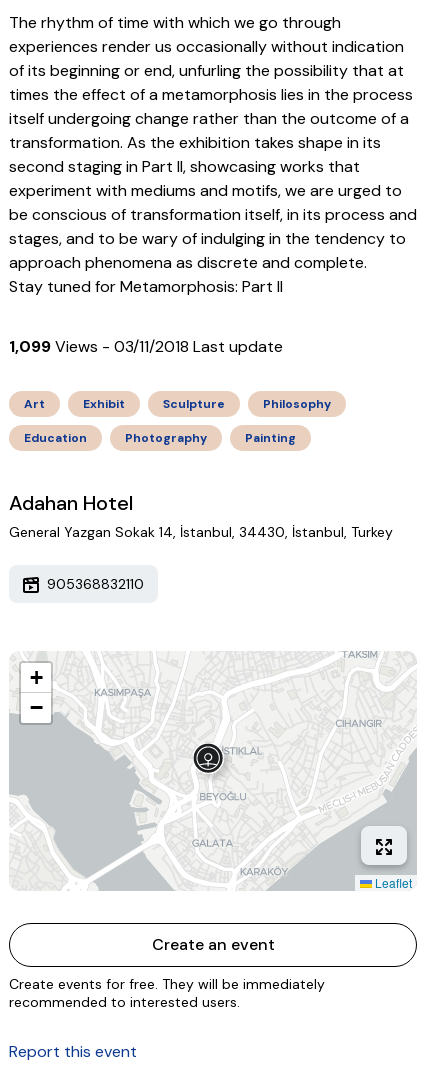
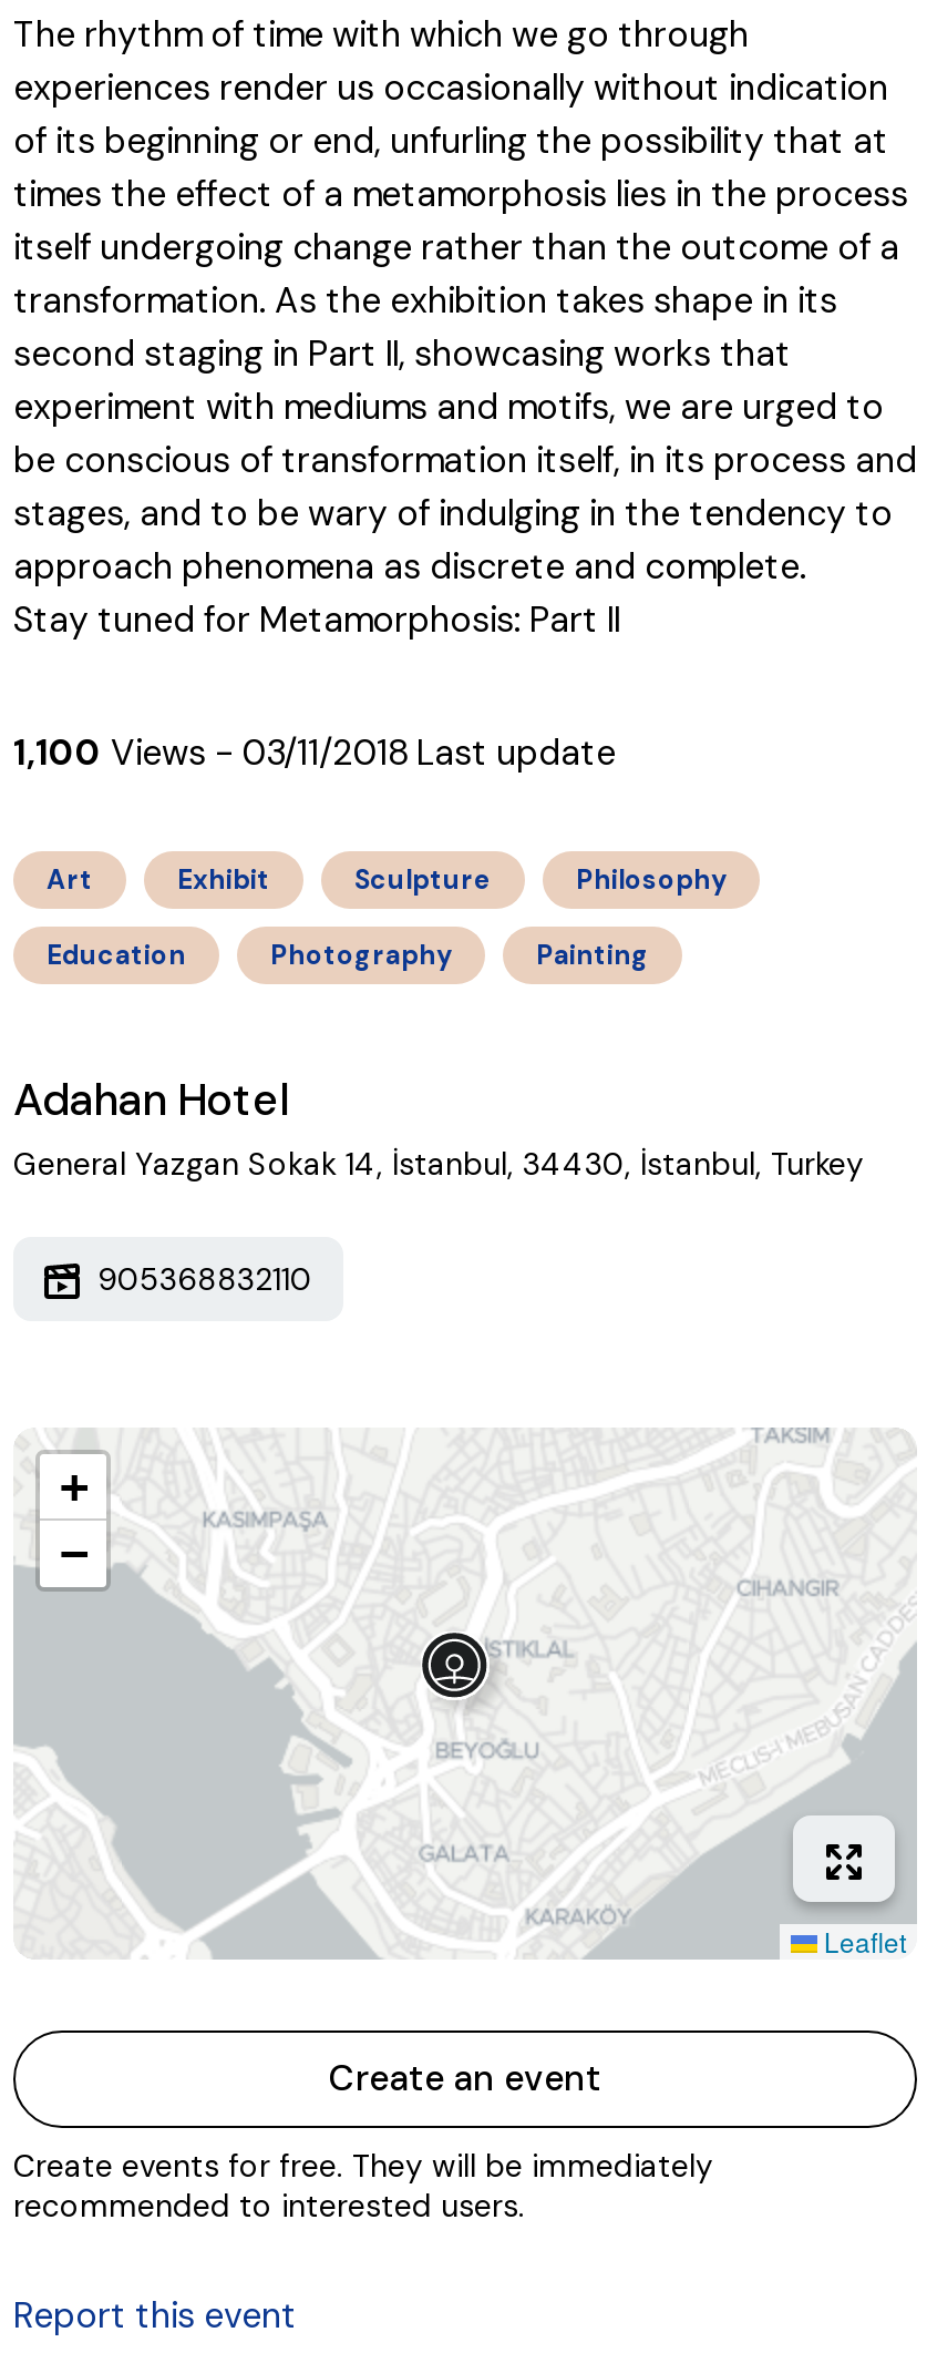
- 1,099 Views - 03/11/2018 Last update
+ 1,100 Views - 03/11/2018 Last update
